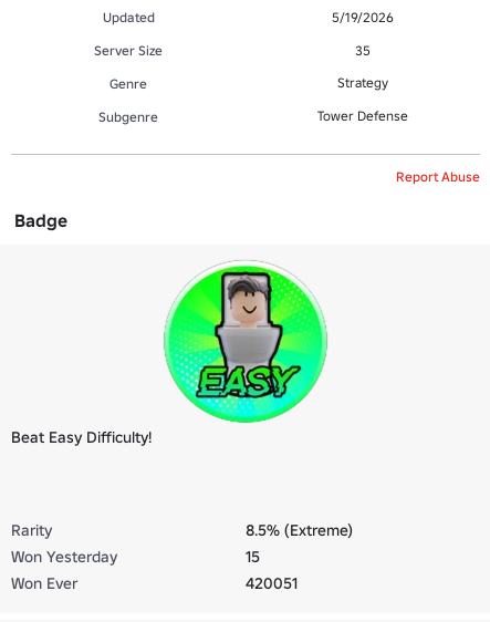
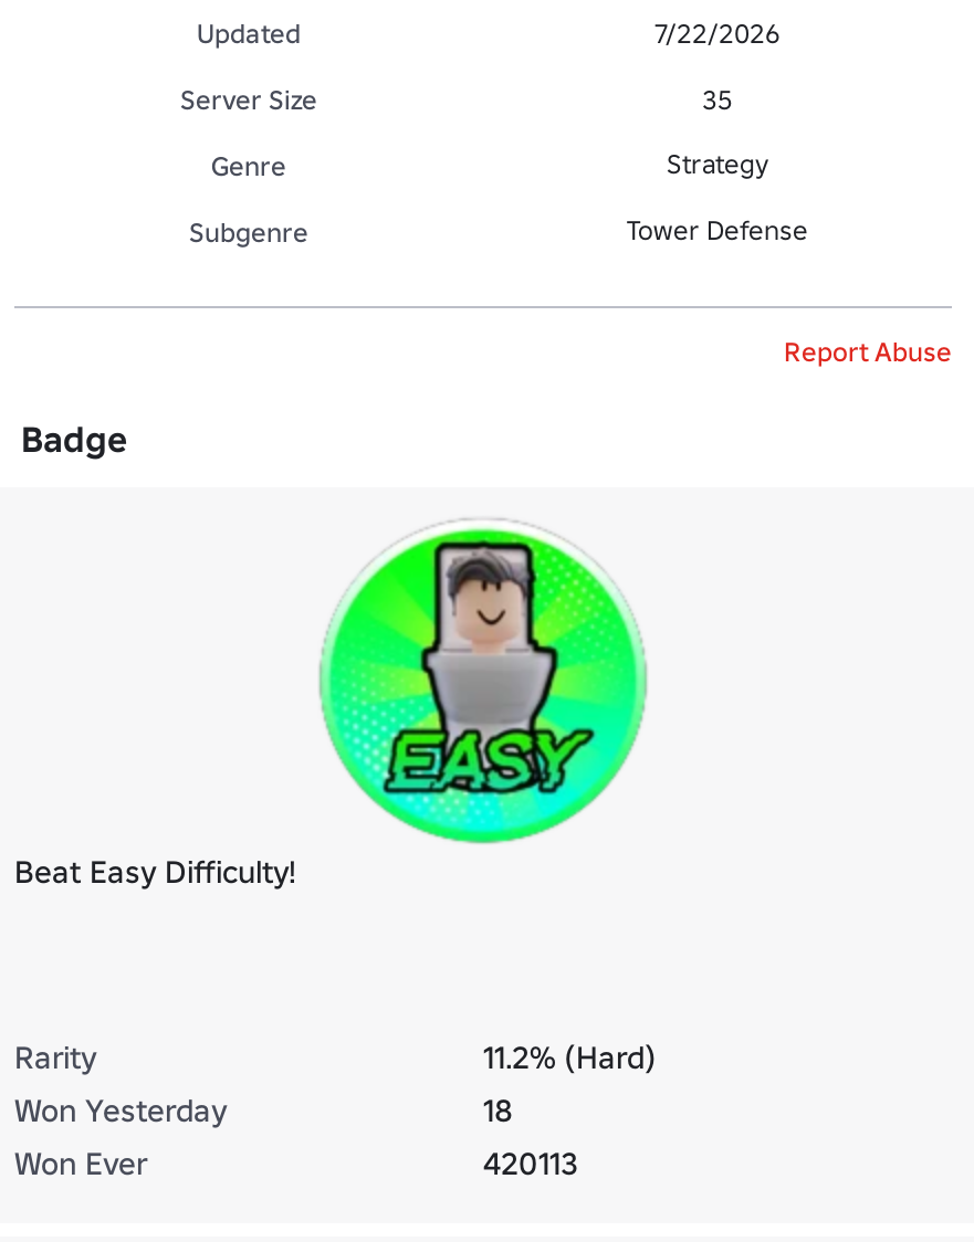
- 5/19/2026
+ 7/22/2026

- 8.5% (Extreme)
+ 11.2% (Hard)

- 15
+ 18

- 420051
+ 420113
